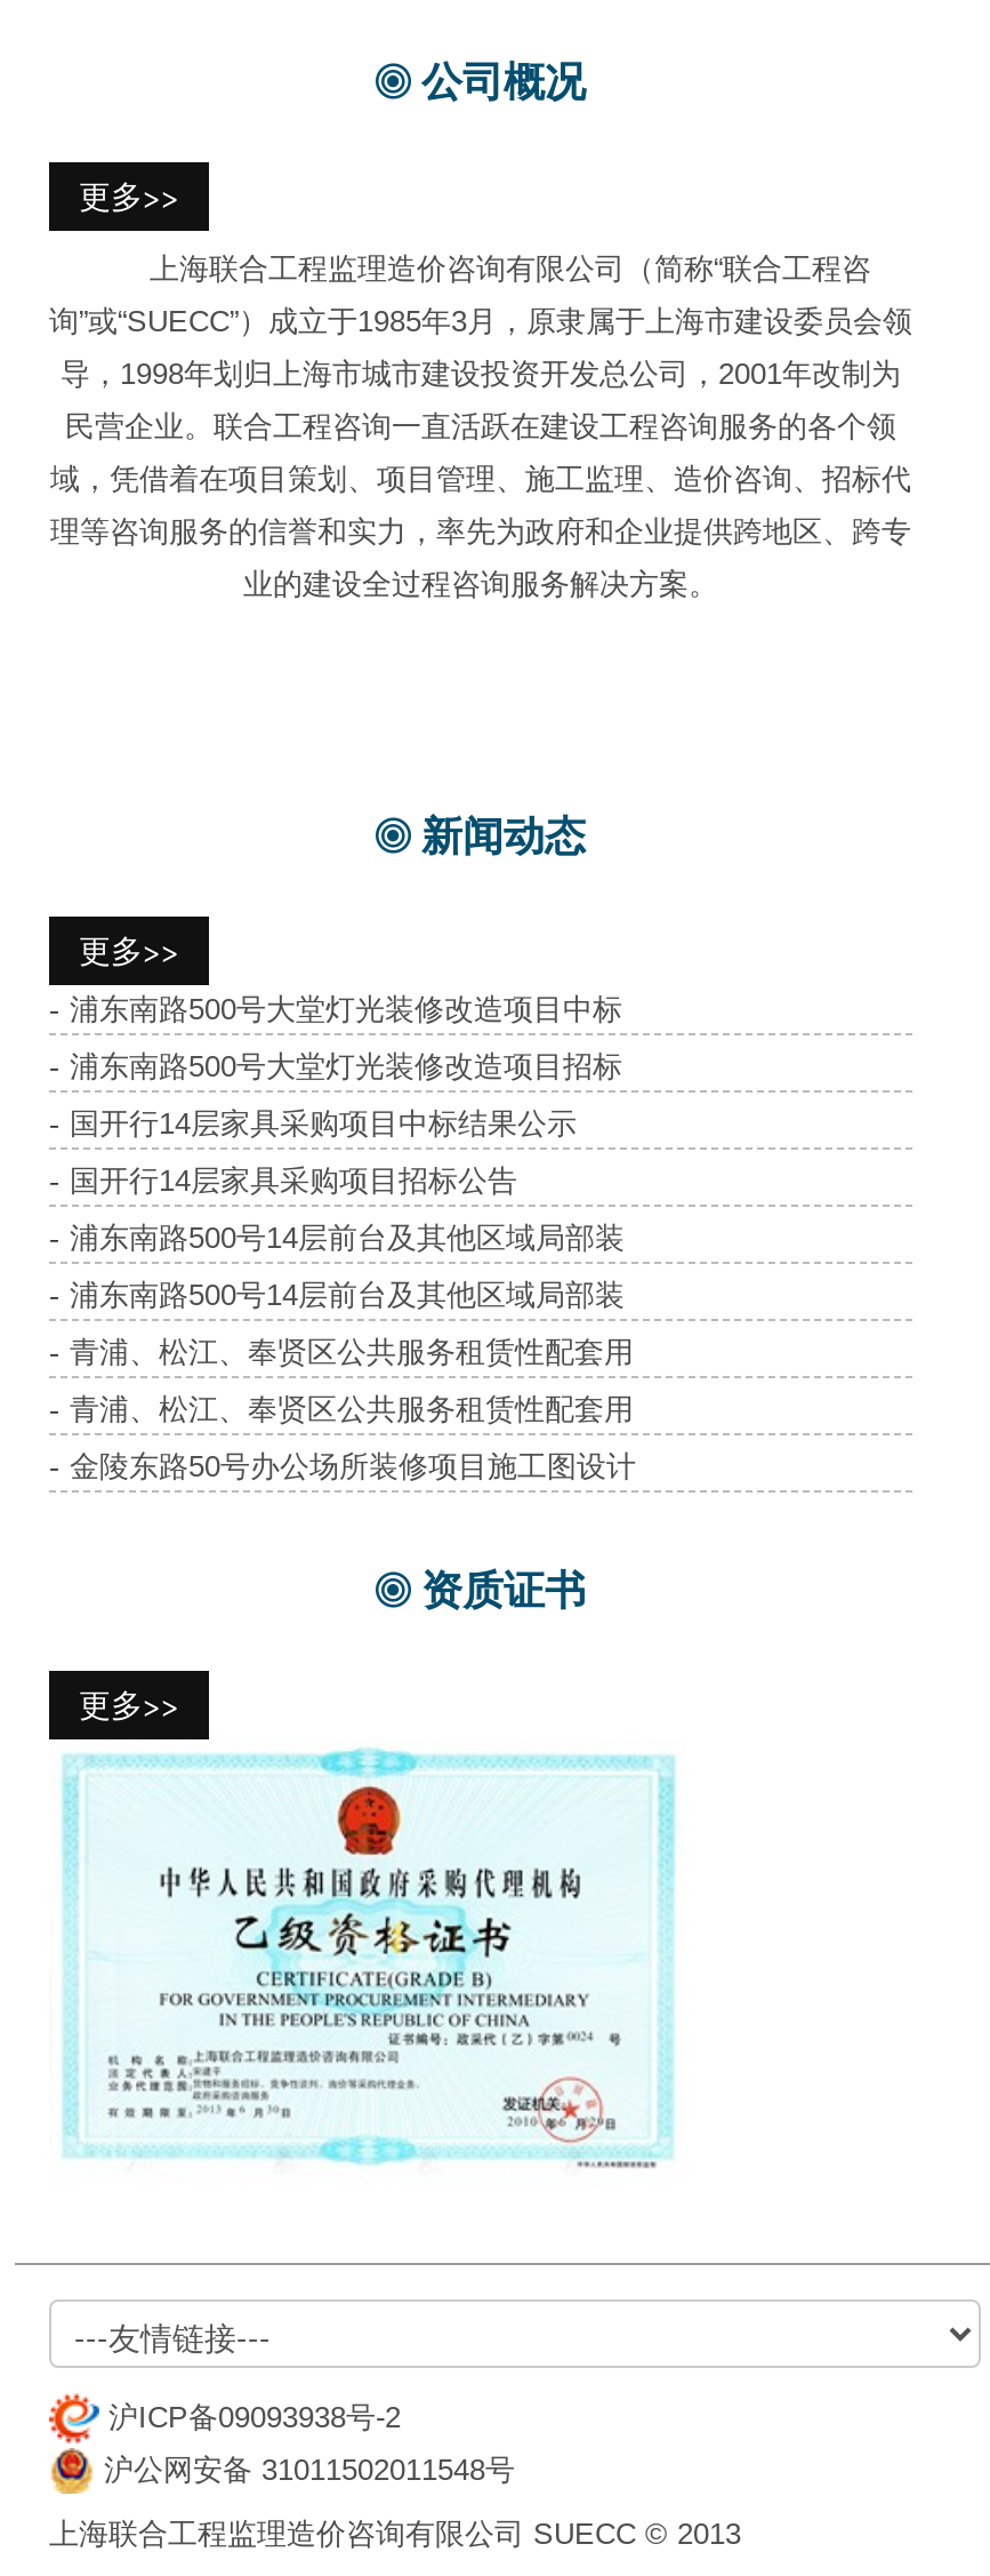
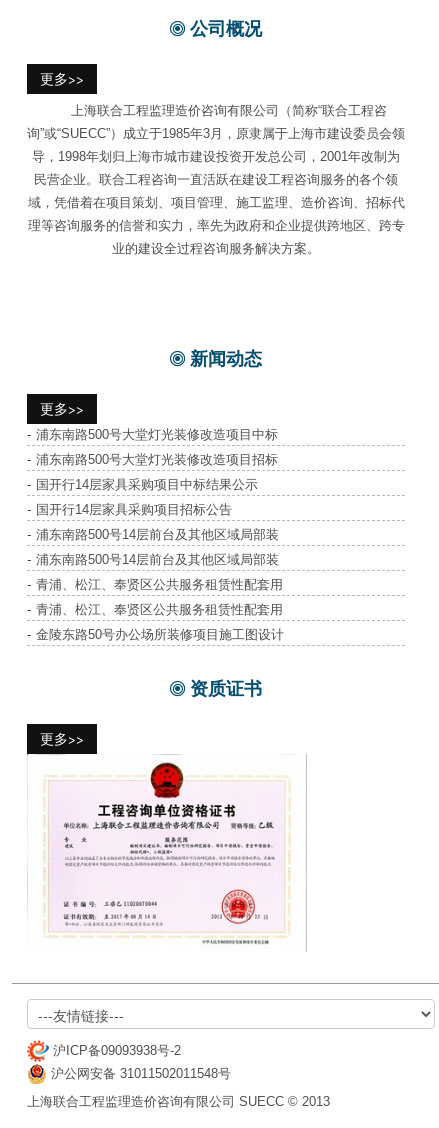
- [image]
+ [image]
